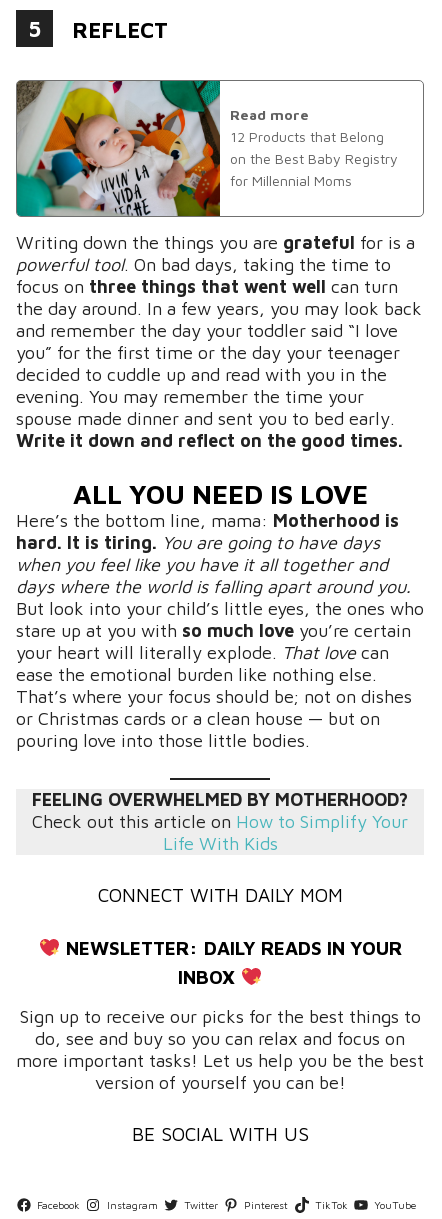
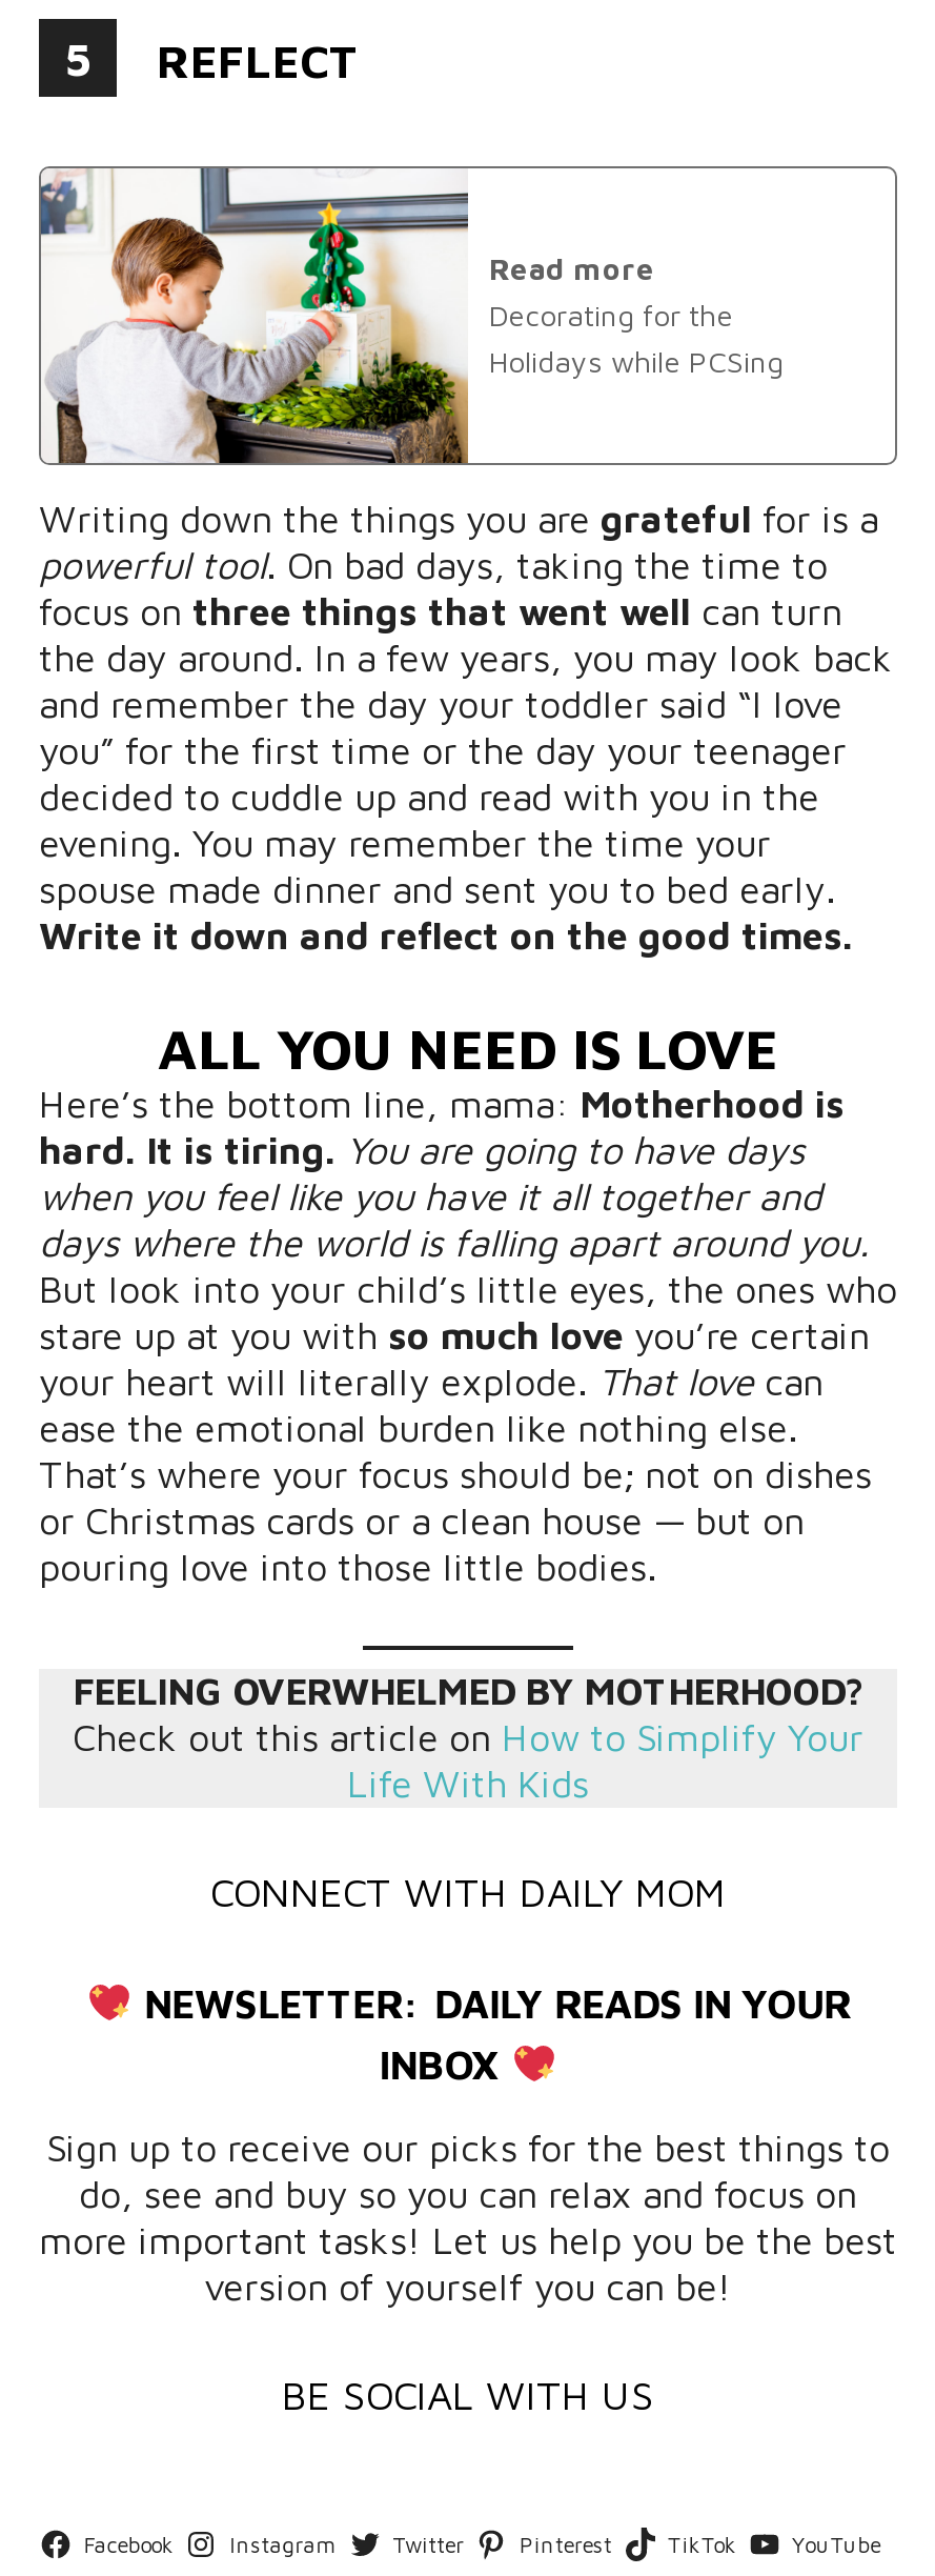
- [image]
- 12 Products that Belong
- on the Best Baby Registry
- for Millennial Moms
+ [image]
+ Decorating for the
+ Holidays while PCSing
